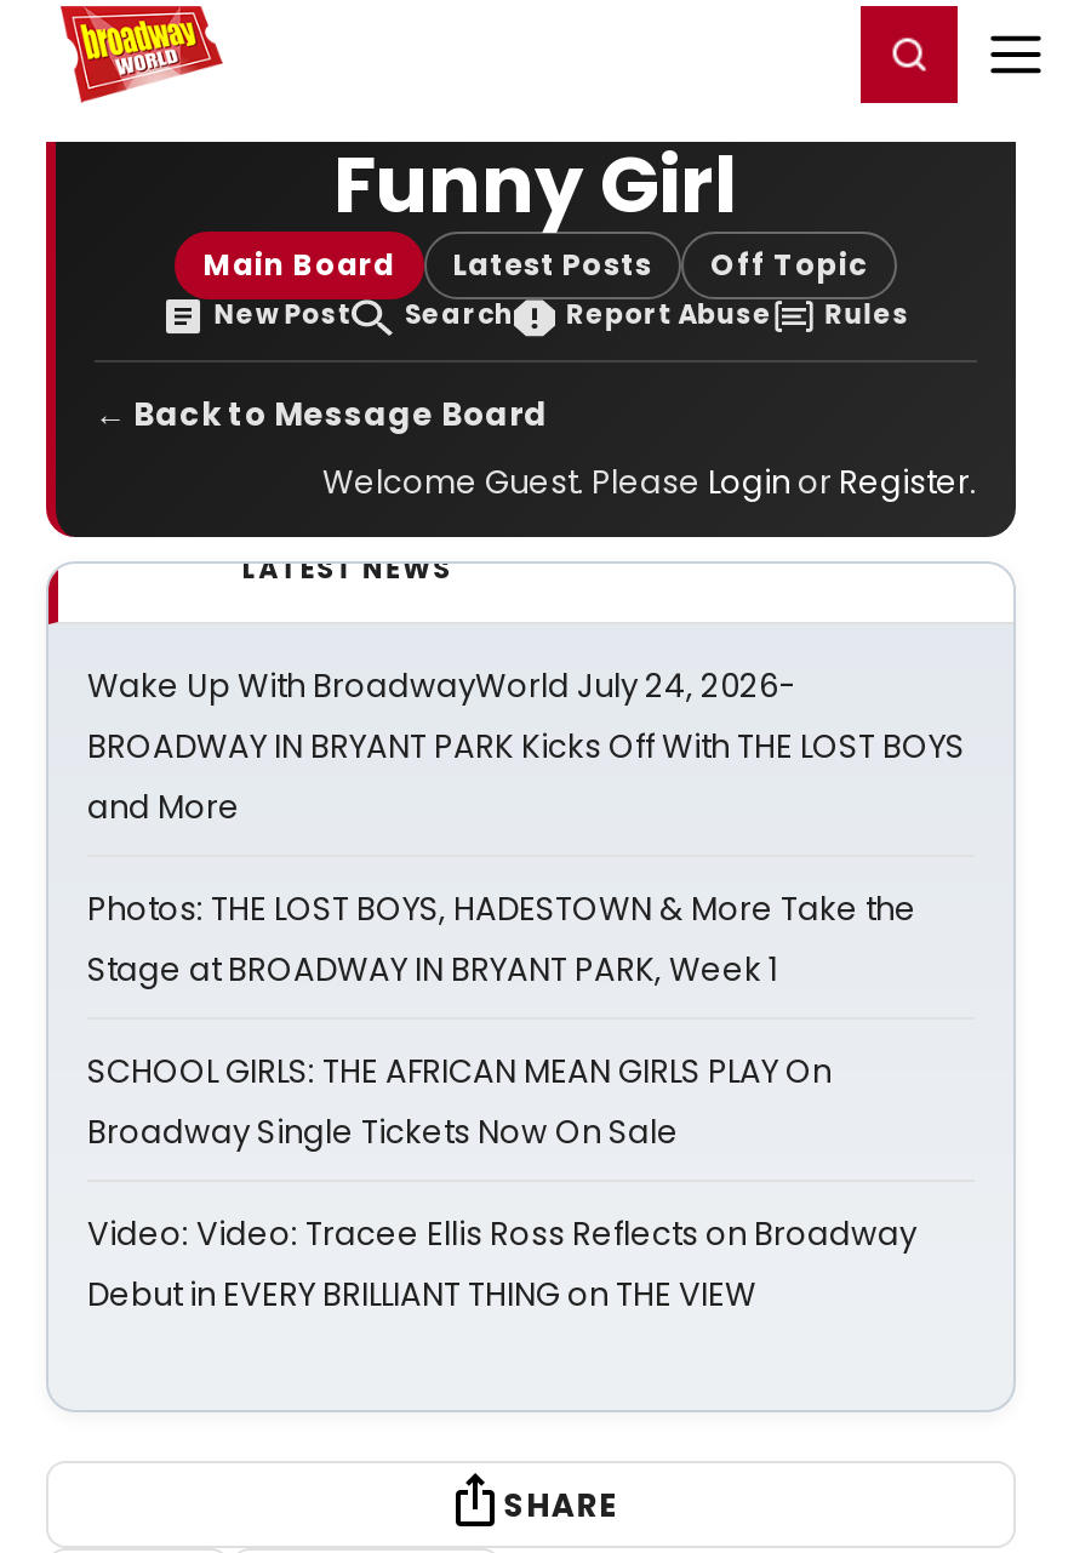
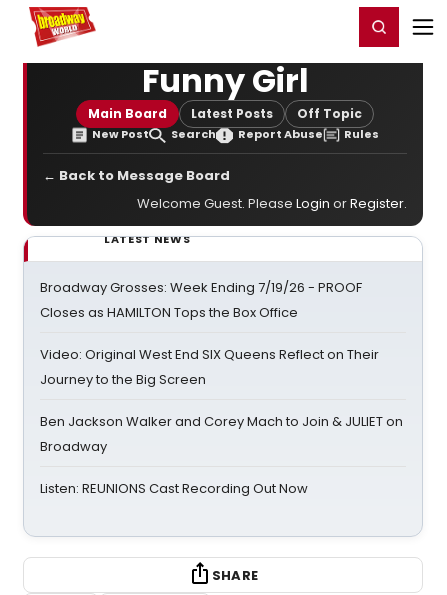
- Wake Up With BroadwayWorld July 24, 2026-
- BROADWAY IN BRYANT PARK Kicks Off With THE LOST BOYS
- and More
+ Broadway Grosses: Week Ending 7/19/26 - PROOF
+ Closes as HAMILTON Tops the Box Office

- Photos: THE LOST BOYS, HADESTOWN & More Take the
- Stage at BROADWAY IN BRYANT PARK, Week 1
+ Video: Original West End SIX Queens Reflect on Their
+ Journey to the Big Screen

- SCHOOL GIRLS: THE AFRICAN MEAN GIRLS PLAY On
- Broadway Single Tickets Now On Sale
+ Ben Jackson Walker and Corey Mach to Join & JULIET on
+ Broadway

- Video: Video: Tracee Ellis Ross Reflects on Broadway
- Debut in EVERY BRILLIANT THING on THE VIEW
+ Listen: REUNIONS Cast Recording Out Now
